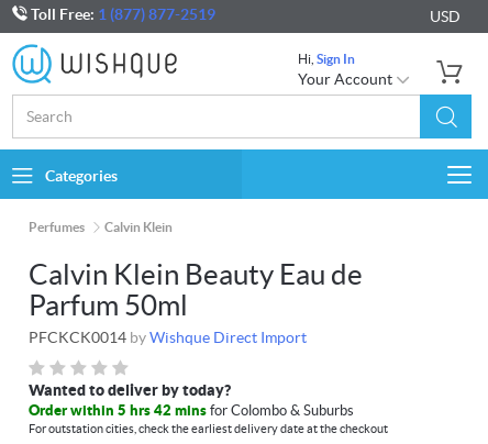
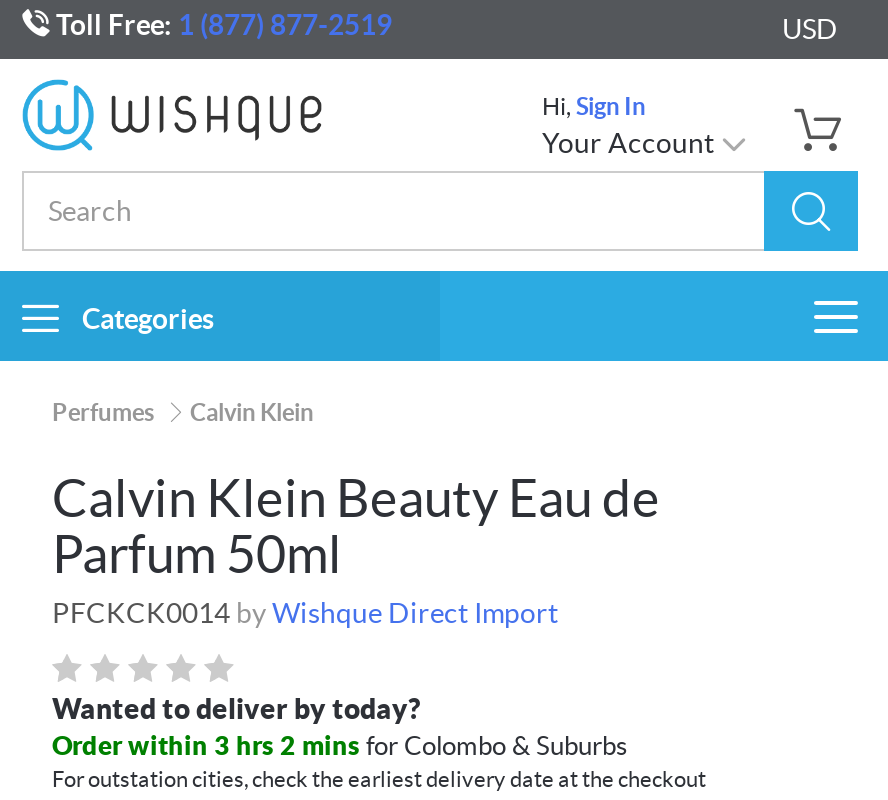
- Order within 5 hrs 42 mins for Colombo & Suburbs
+ Order within 3 hrs 2 mins for Colombo & Suburbs
